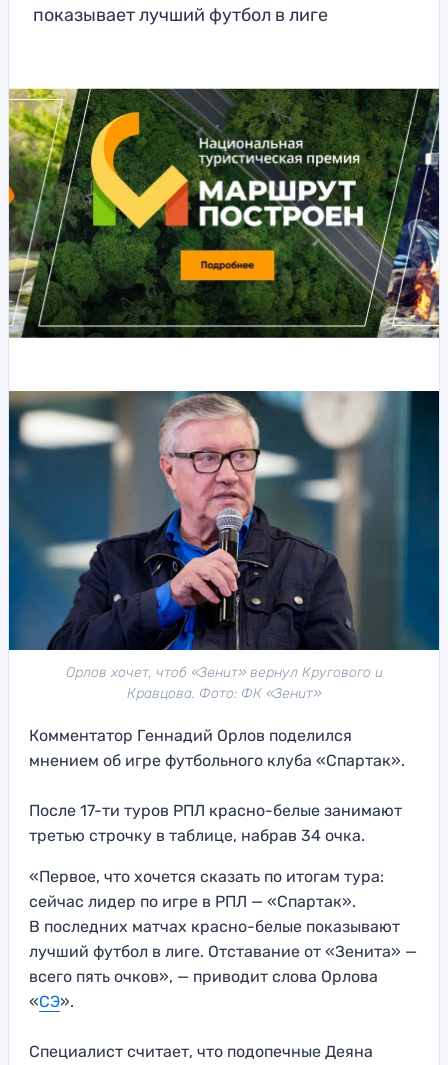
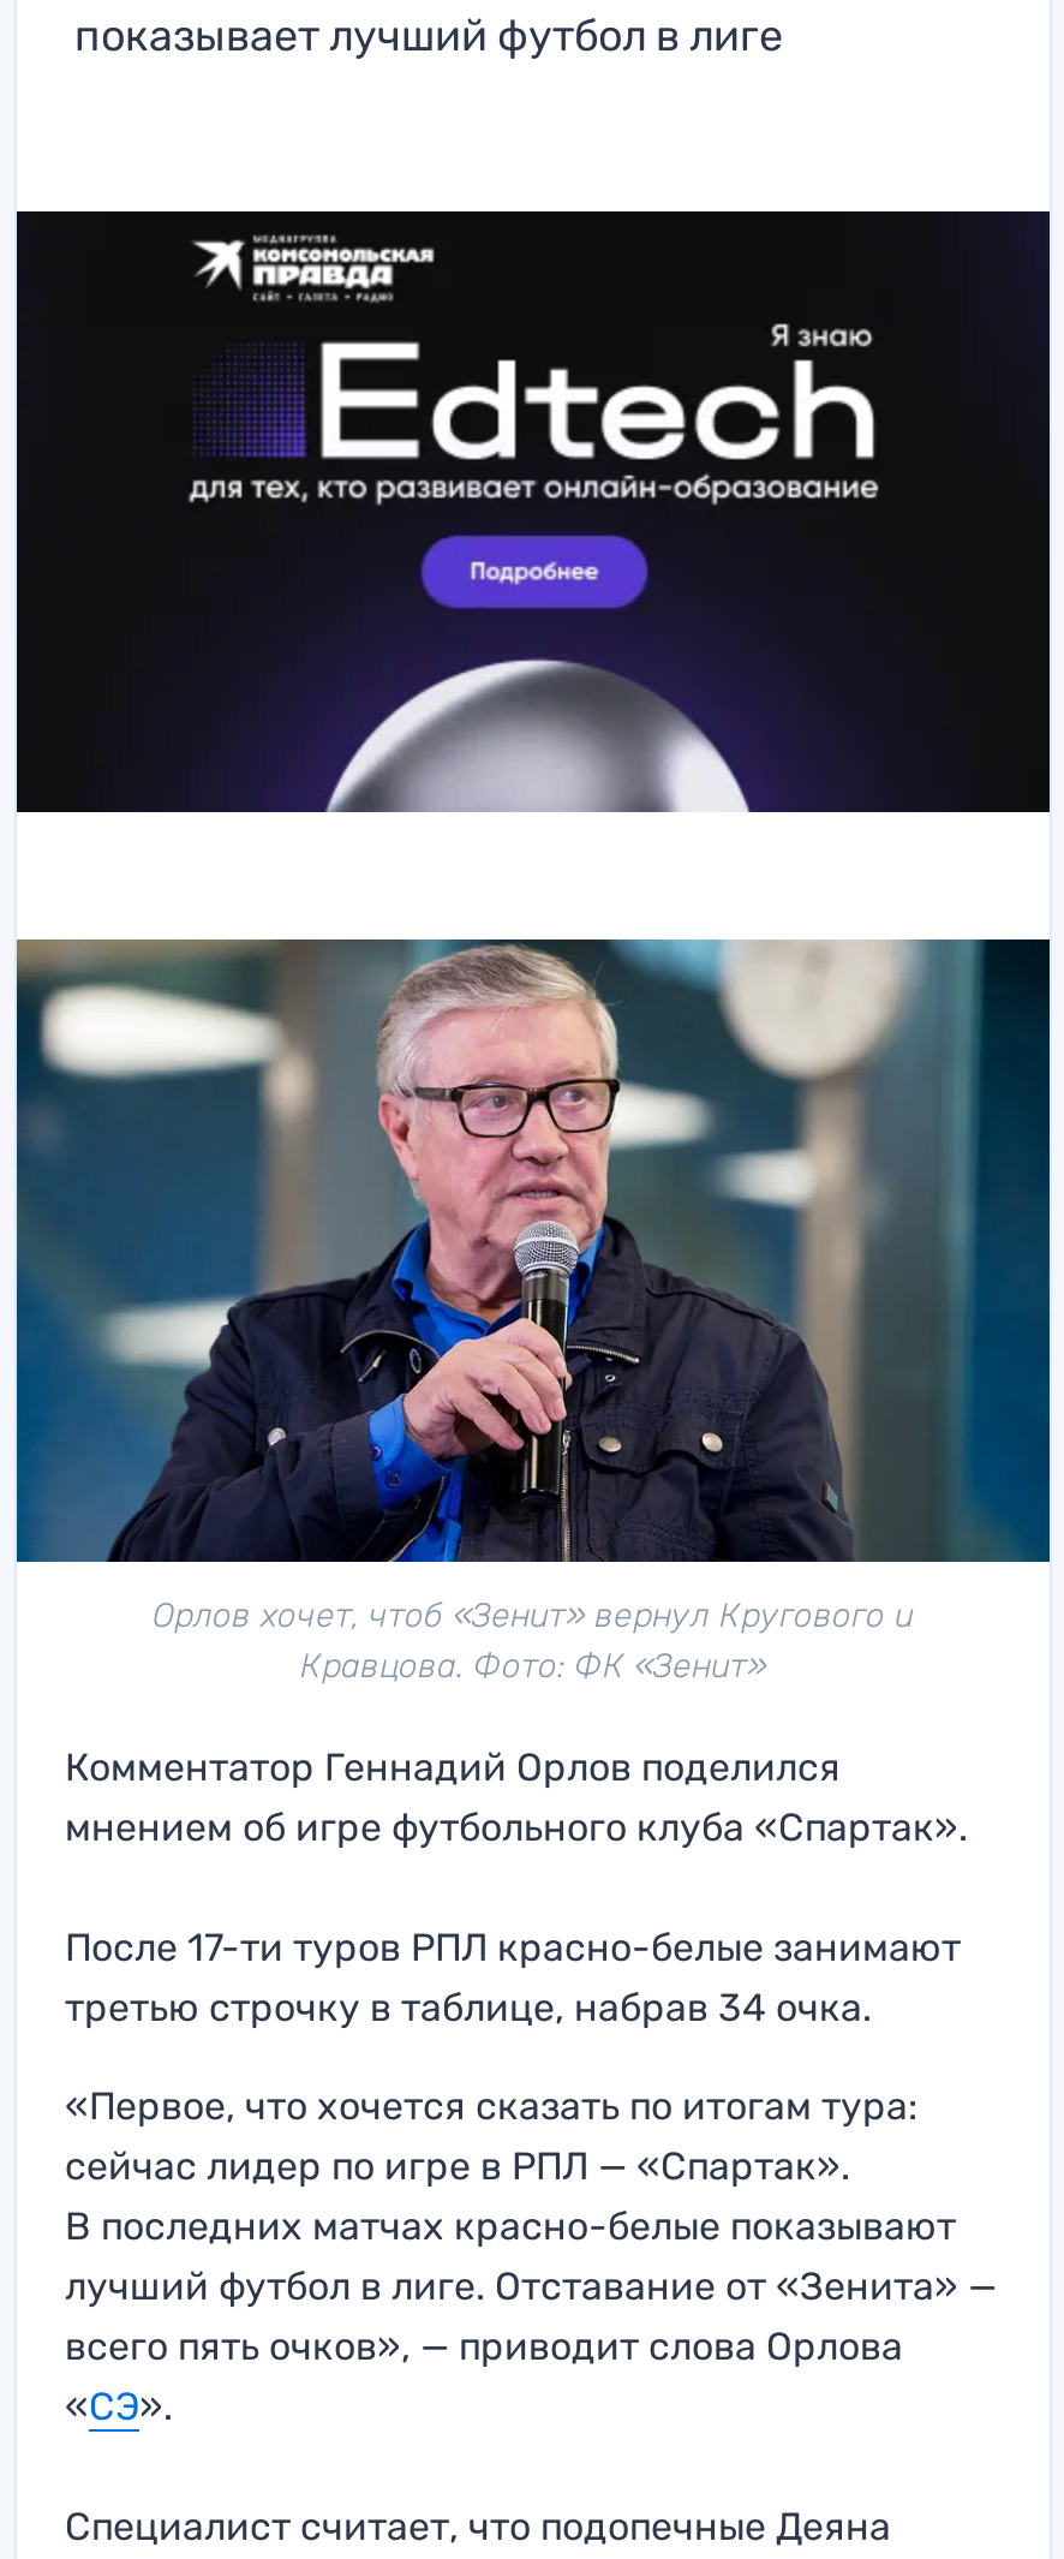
- [image]
+ [image]
